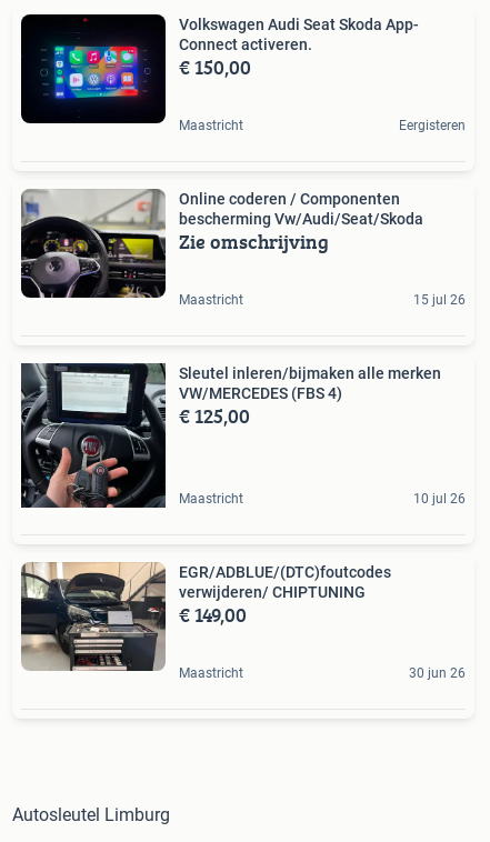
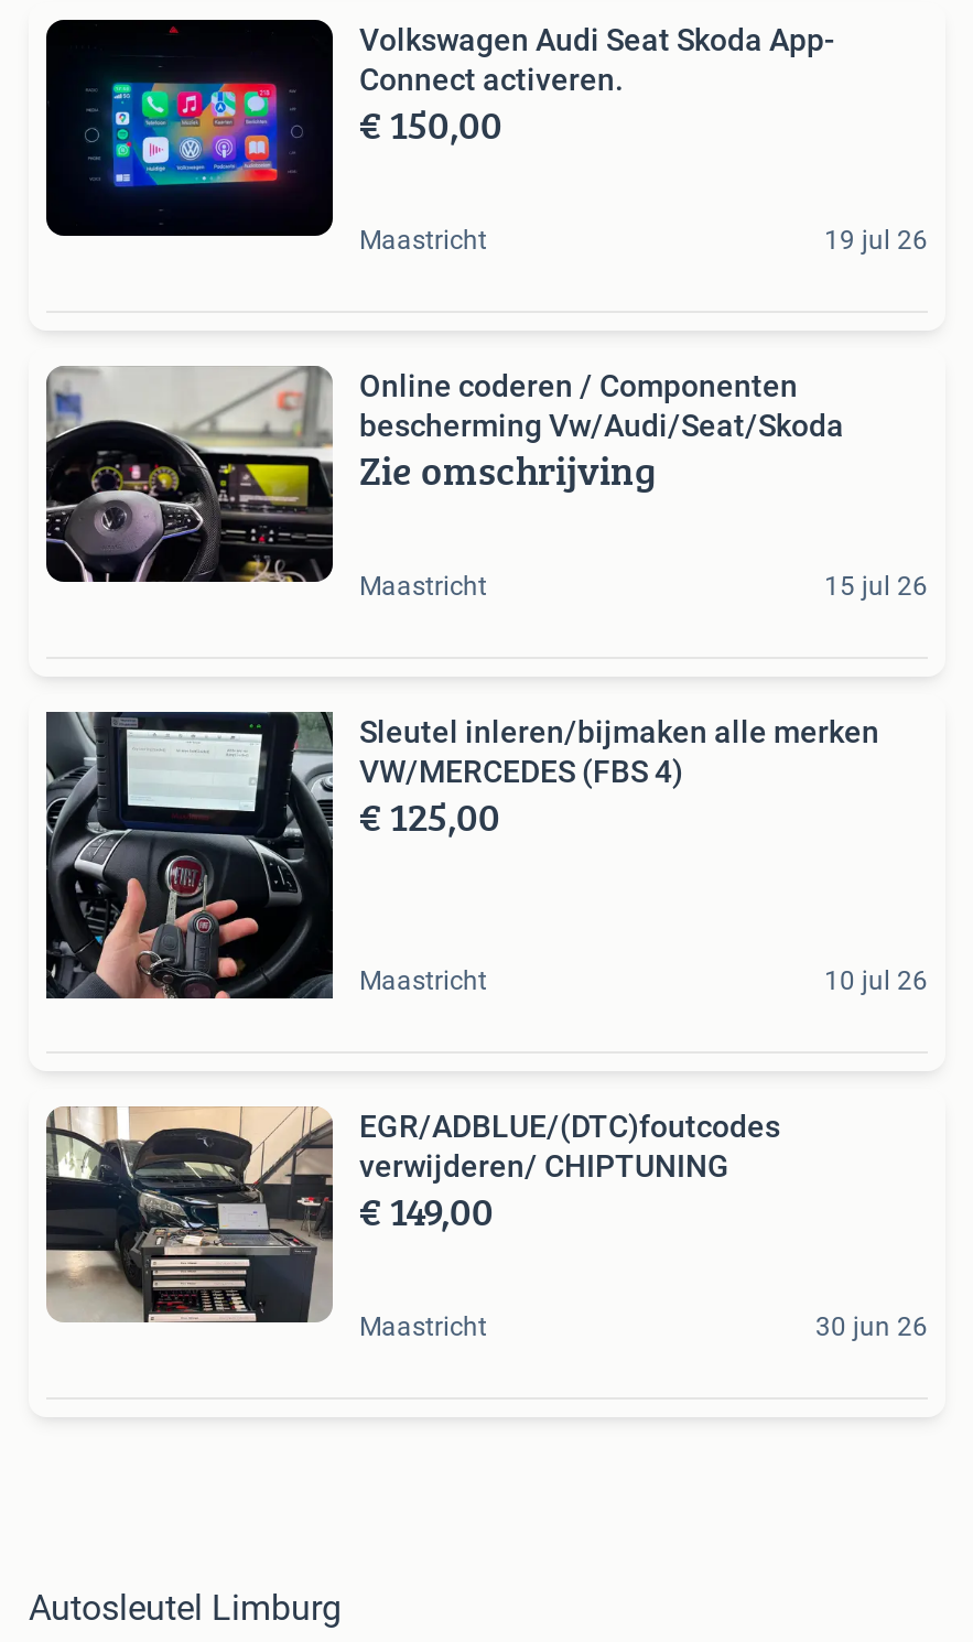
- Eergisteren
+ 19 jul 26
